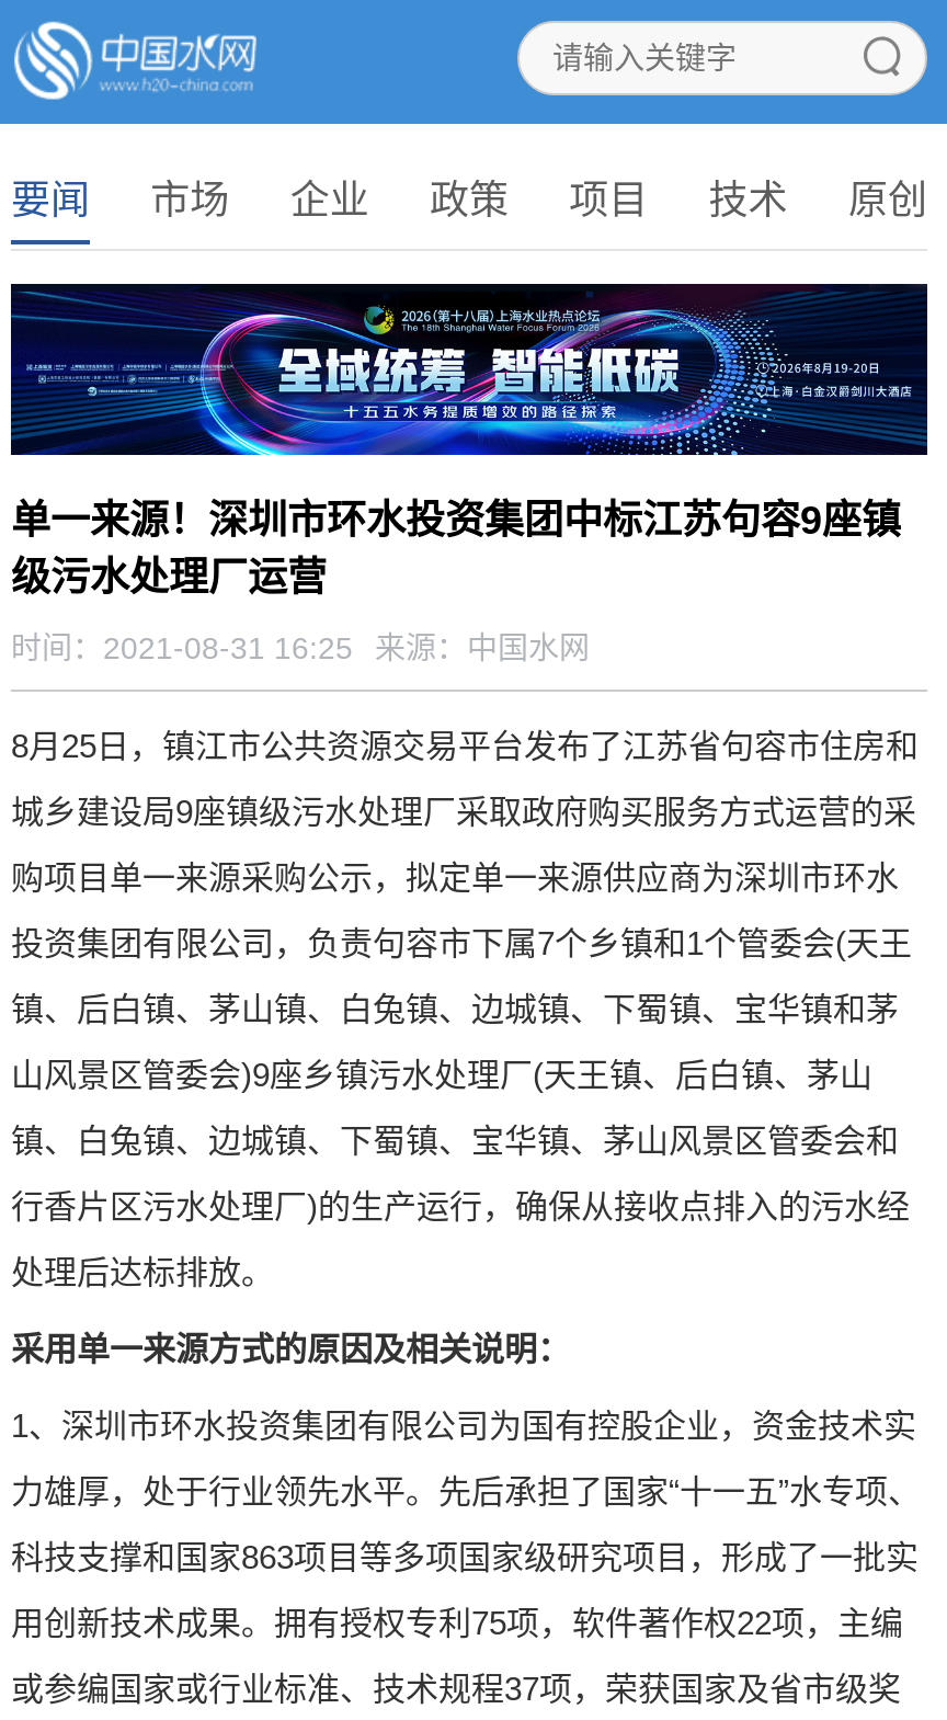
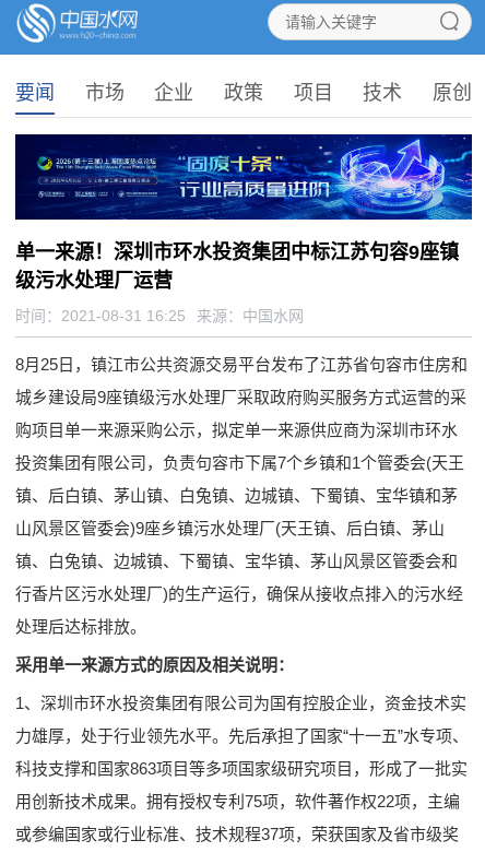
- [image]
+ [image]
